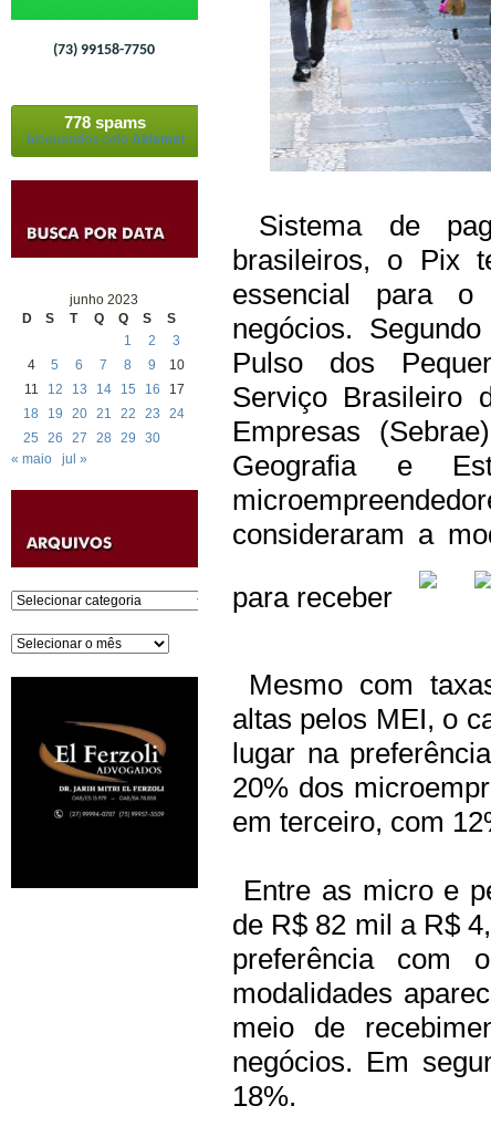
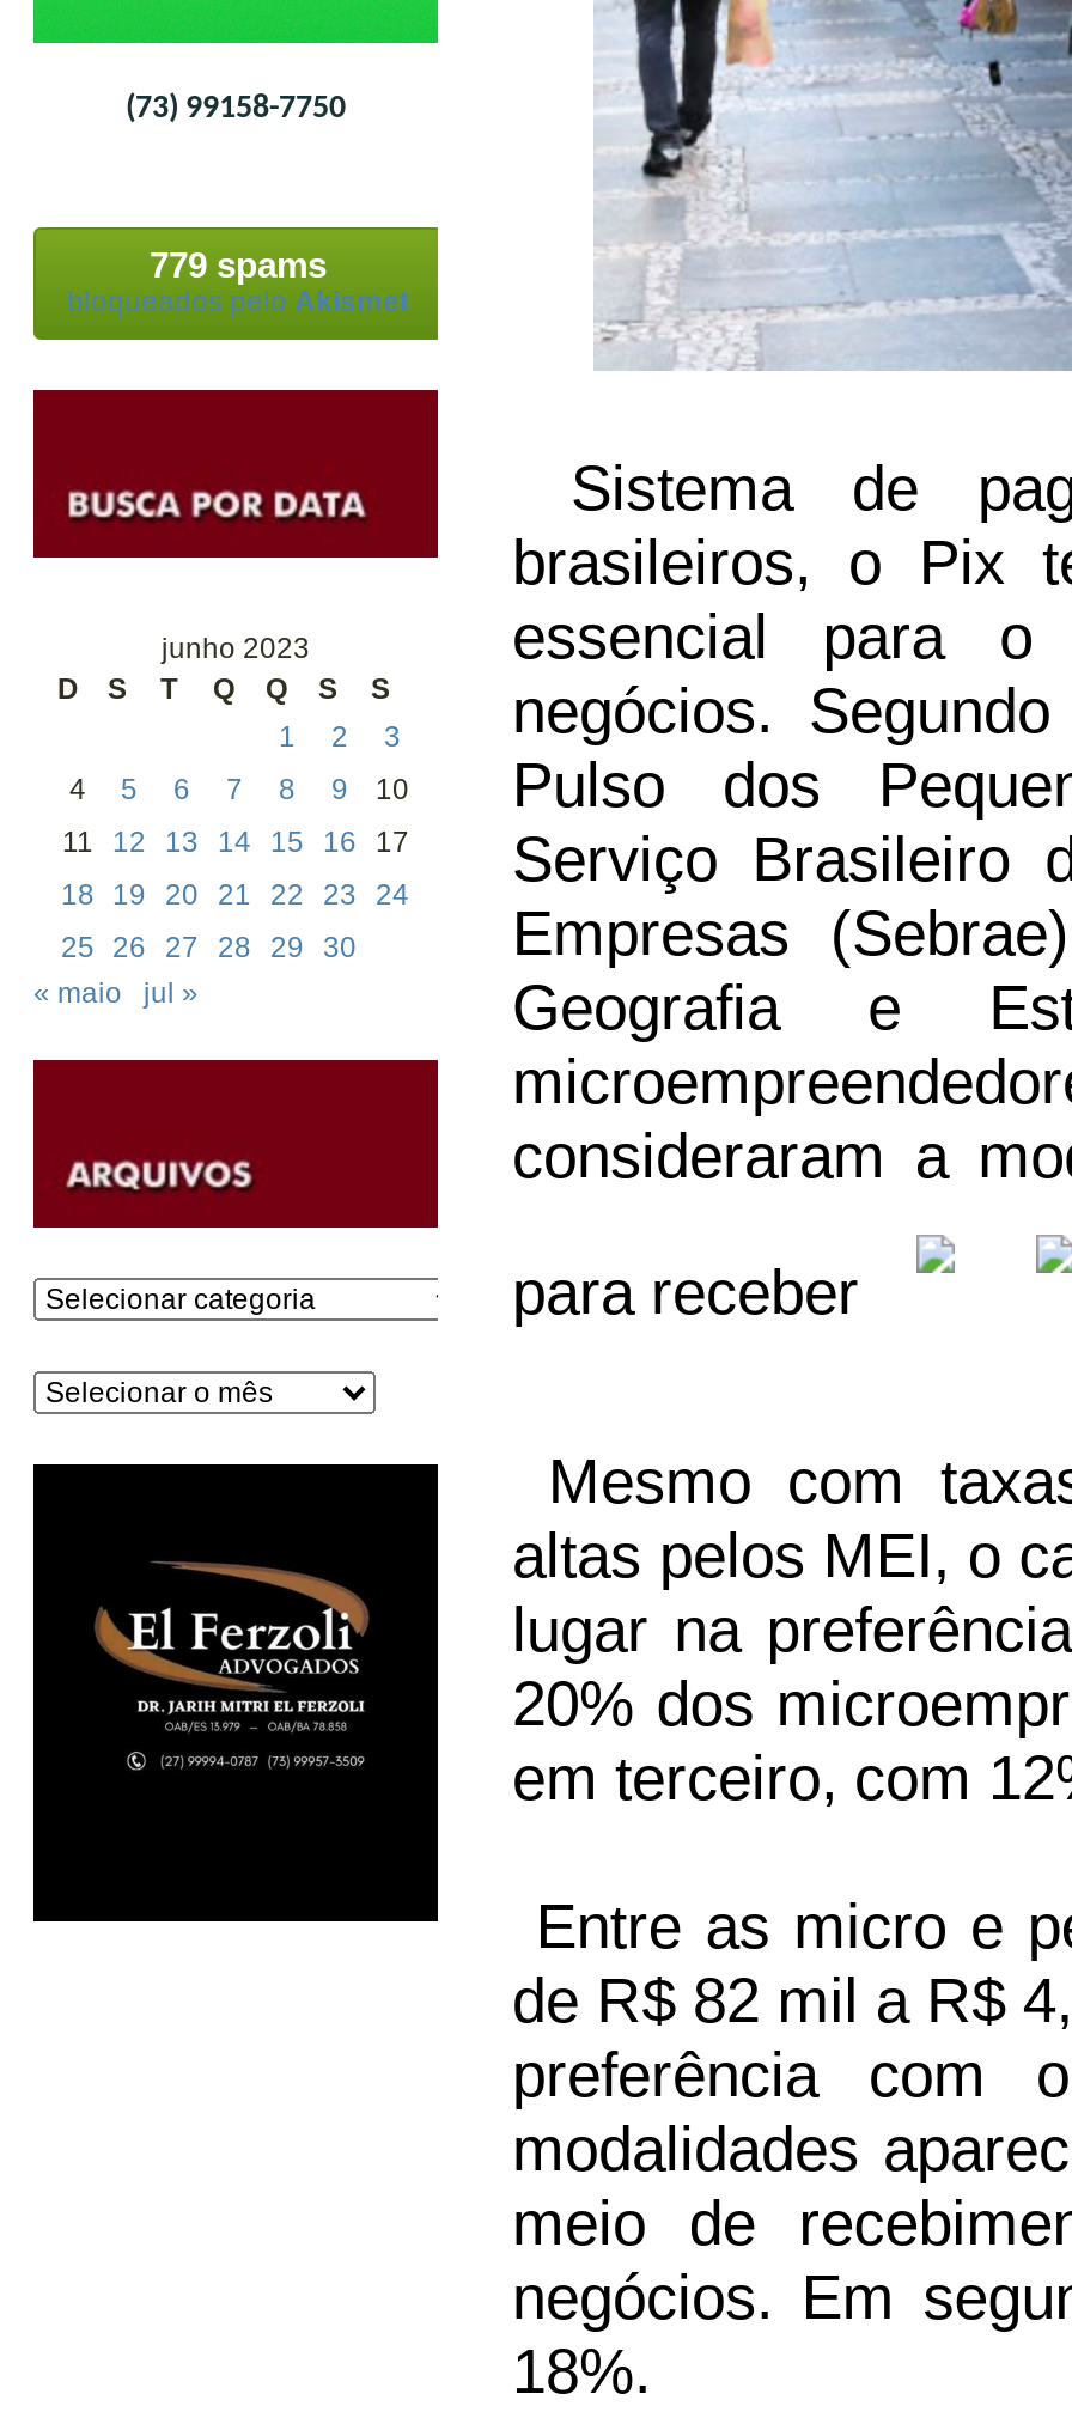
- 778 spams
+ 779 spams
